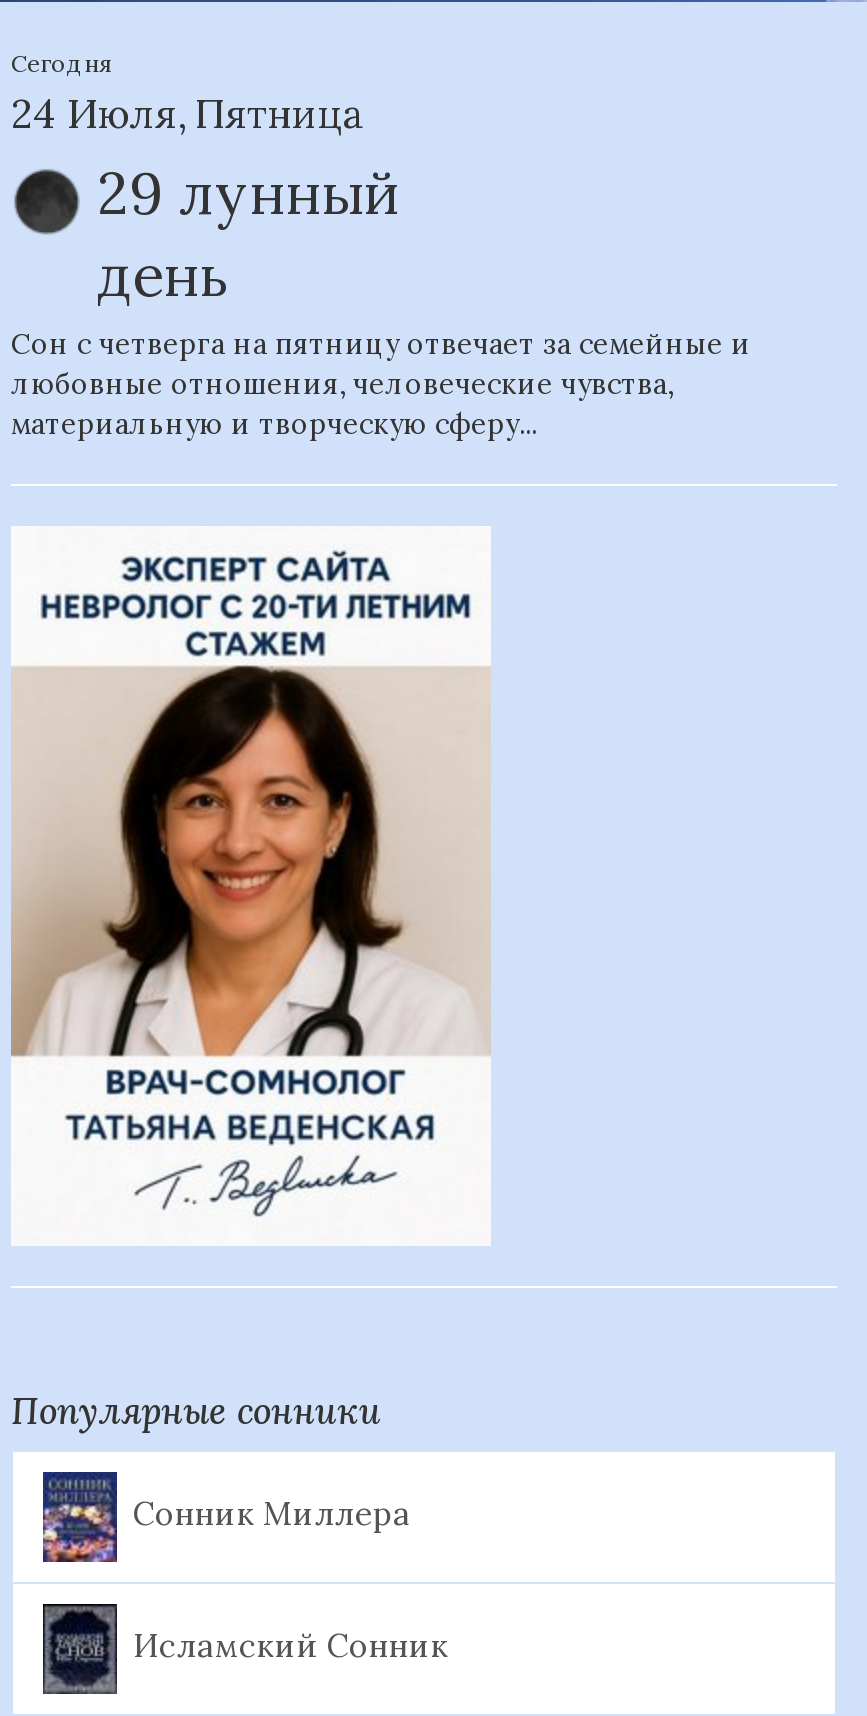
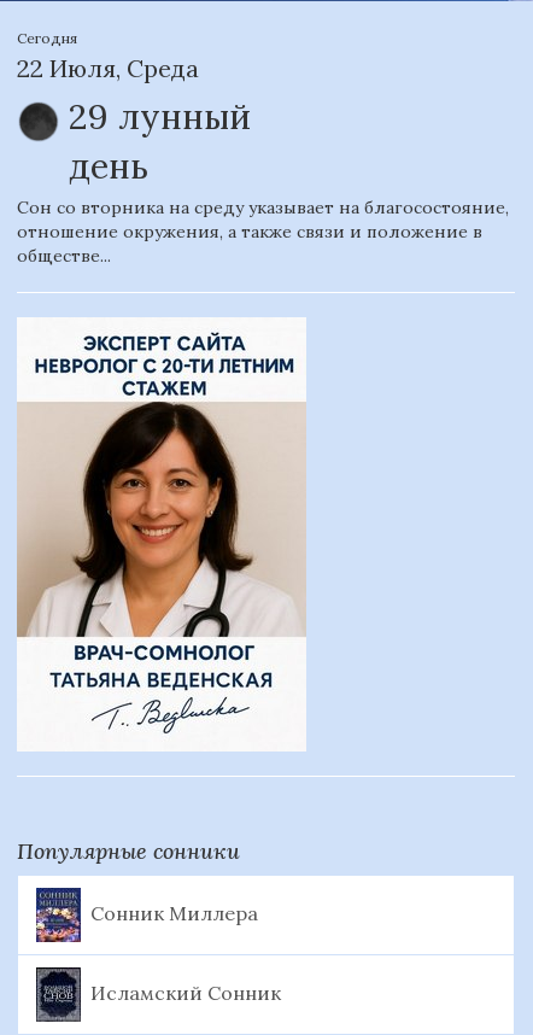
- 24 Июля, Пятница
+ 22 Июля, Среда

- Сон с четверга на пятницу отвечает за семейные и
- любовные отношения, человеческие чувства,
- материальную и творческую сферу...
+ Сон со вторника на среду указывает на благосостояние,
+ отношение окружения, а также связи и положение в
+ обществе...
